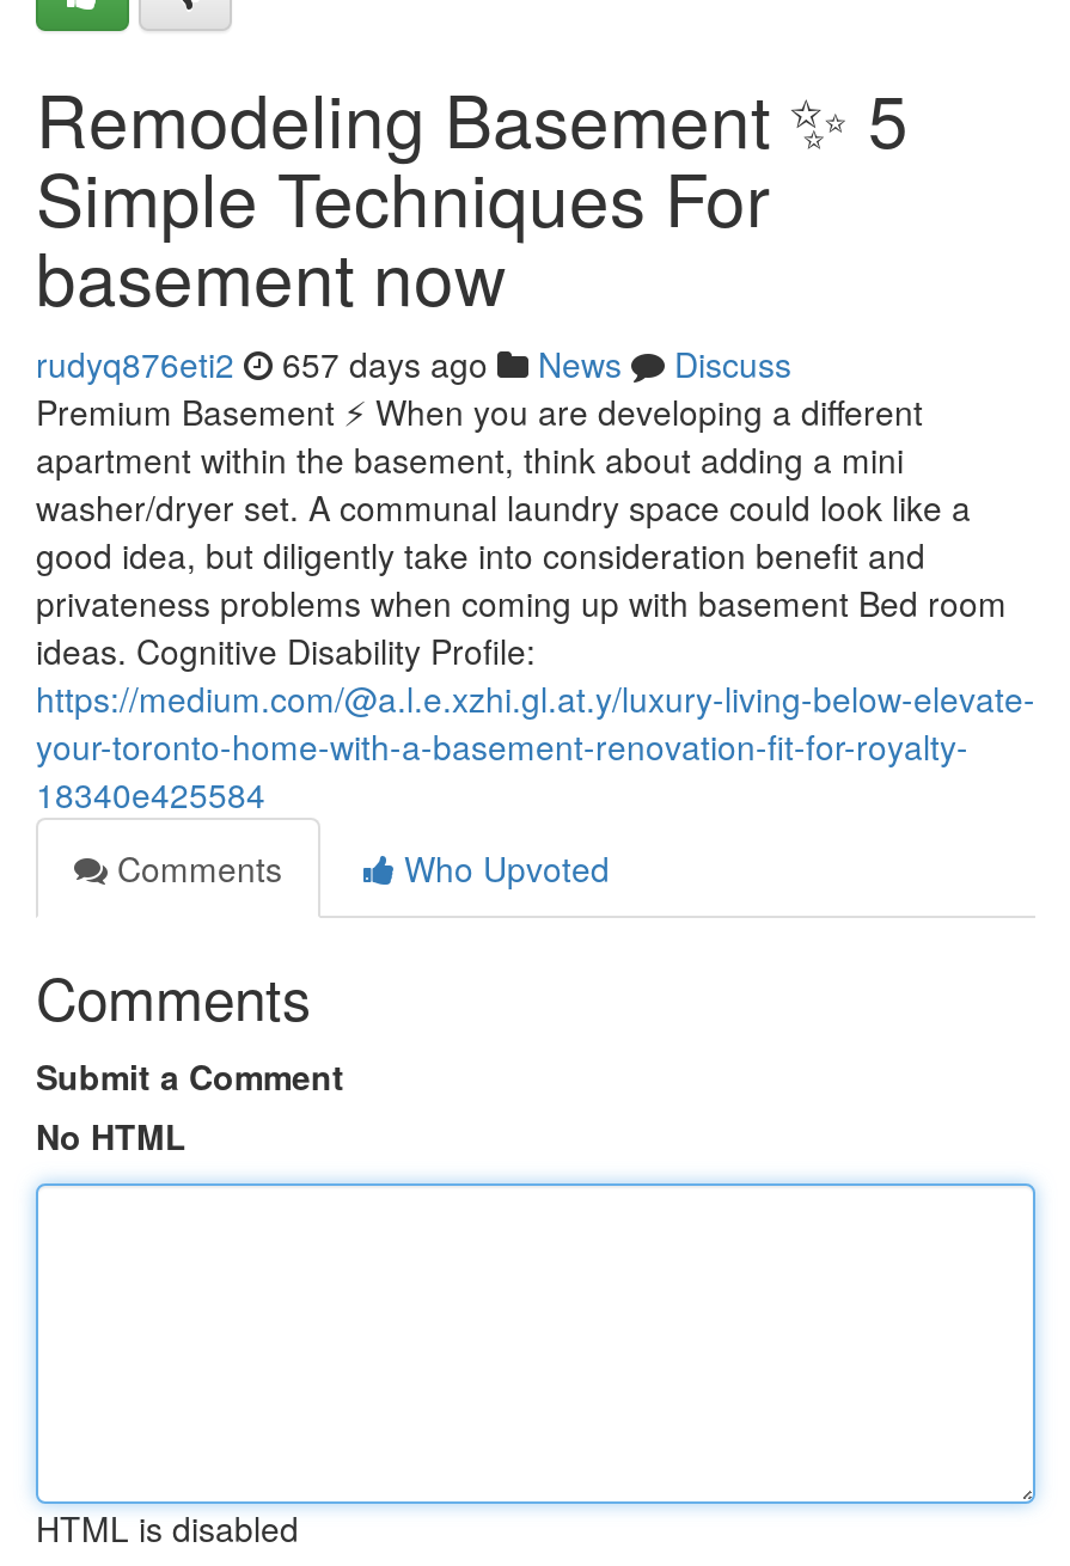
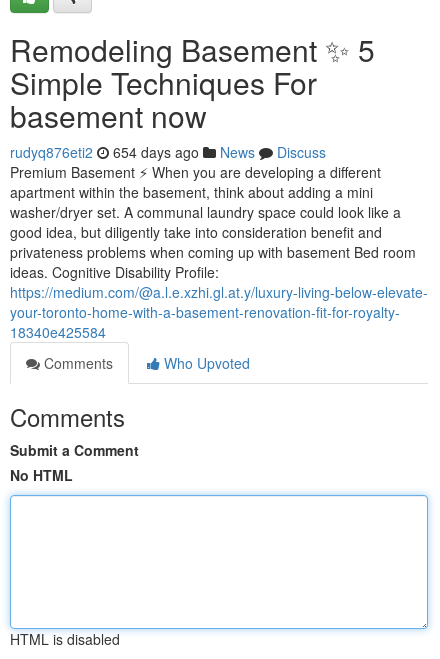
- rudyq876eti2 657 days ago News Discuss
+ rudyq876eti2 654 days ago News Discuss
